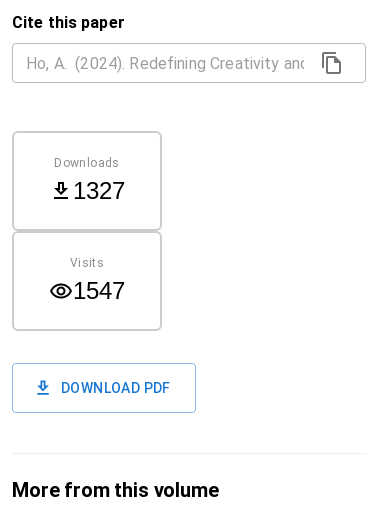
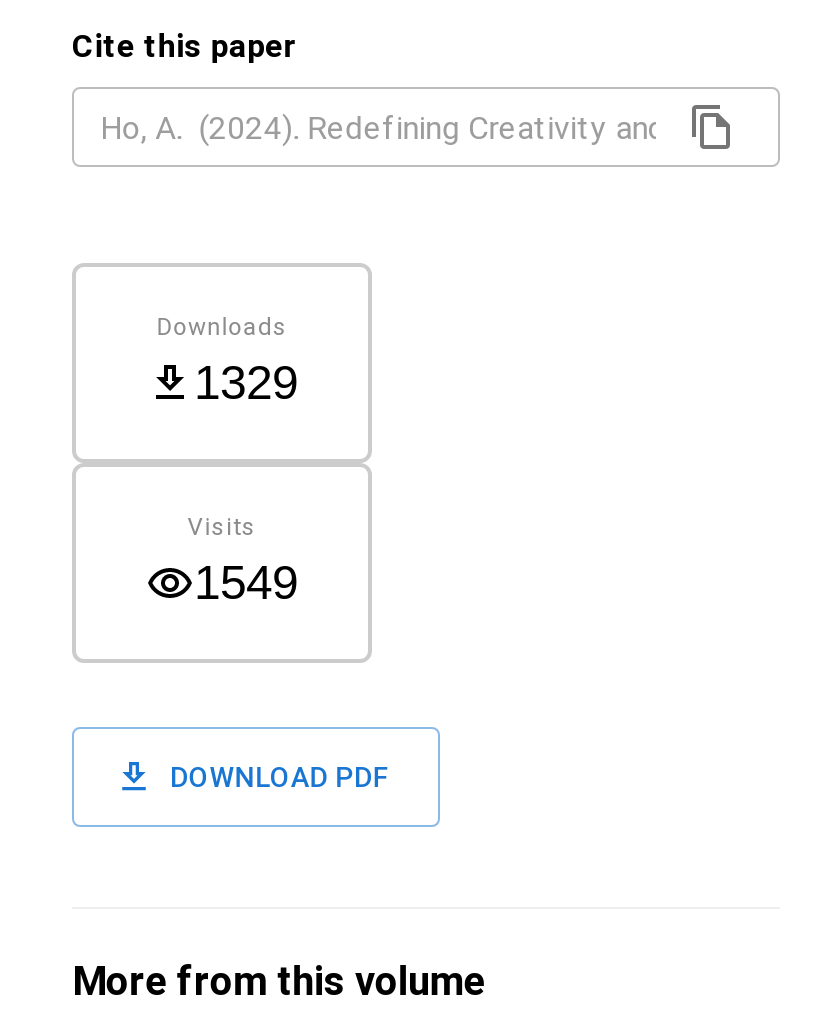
- 1327
+ 1329

- 1547
+ 1549
